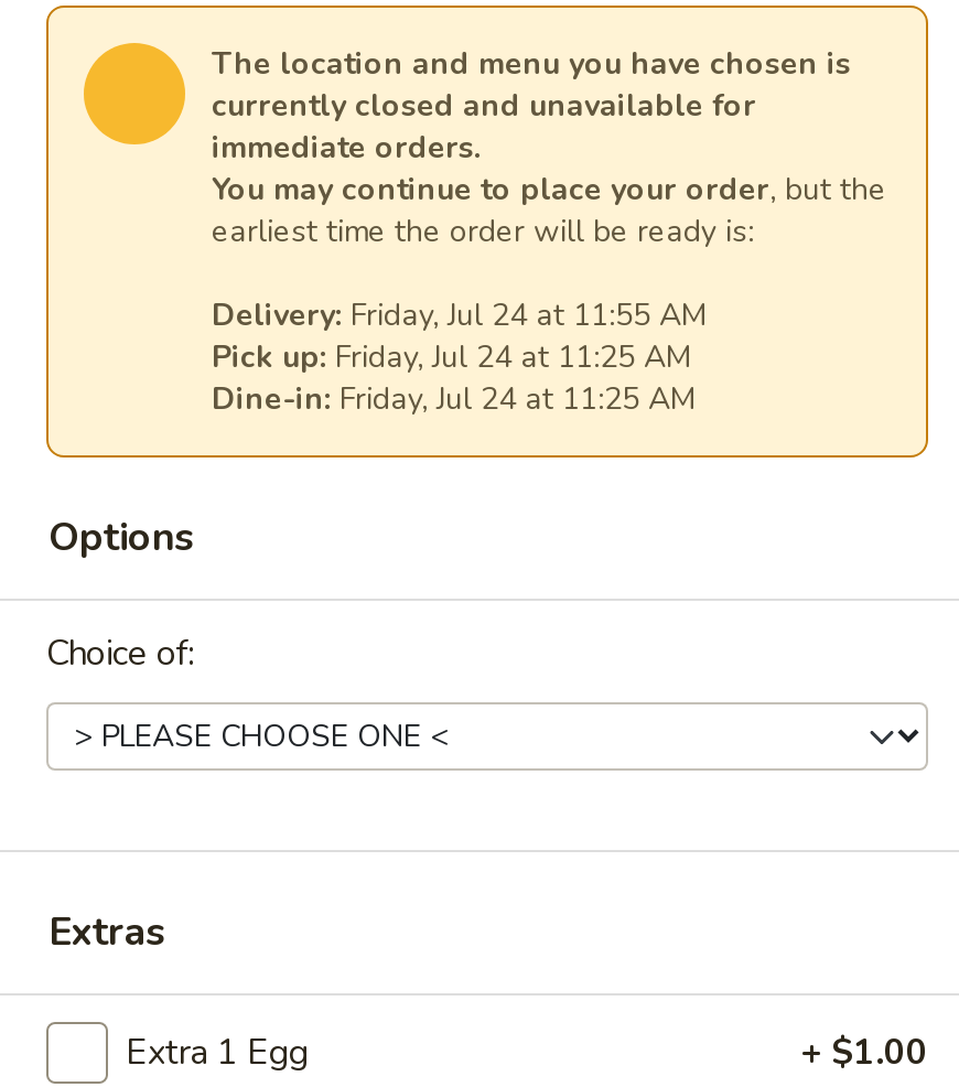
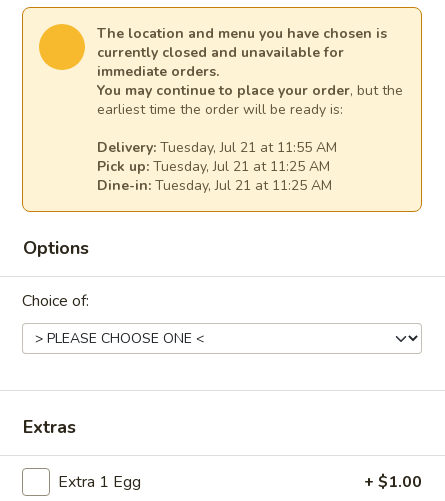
- Delivery: Friday, Jul 24 at 11:55 AM
+ Delivery: Tuesday, Jul 21 at 11:55 AM

- Pick up: Friday, Jul 24 at 11:25 AM
+ Pick up: Tuesday, Jul 21 at 11:25 AM

- Dine-in: Friday, Jul 24 at 11:25 AM
+ Dine-in: Tuesday, Jul 21 at 11:25 AM
